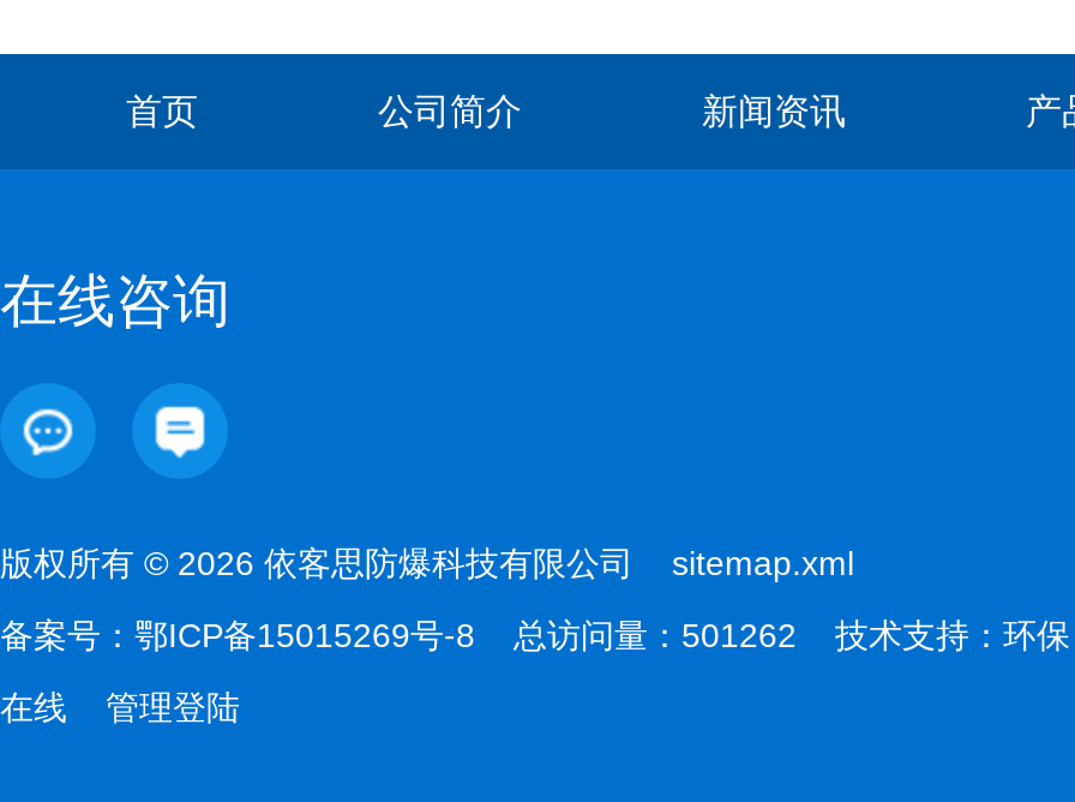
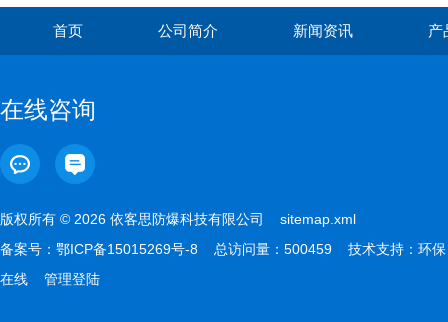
- 备案号：鄂ICP备15015269号-8总访问量：501262 技术支持：环保
+ 备案号：鄂ICP备15015269号-8总访问量：500459 技术支持：环保
